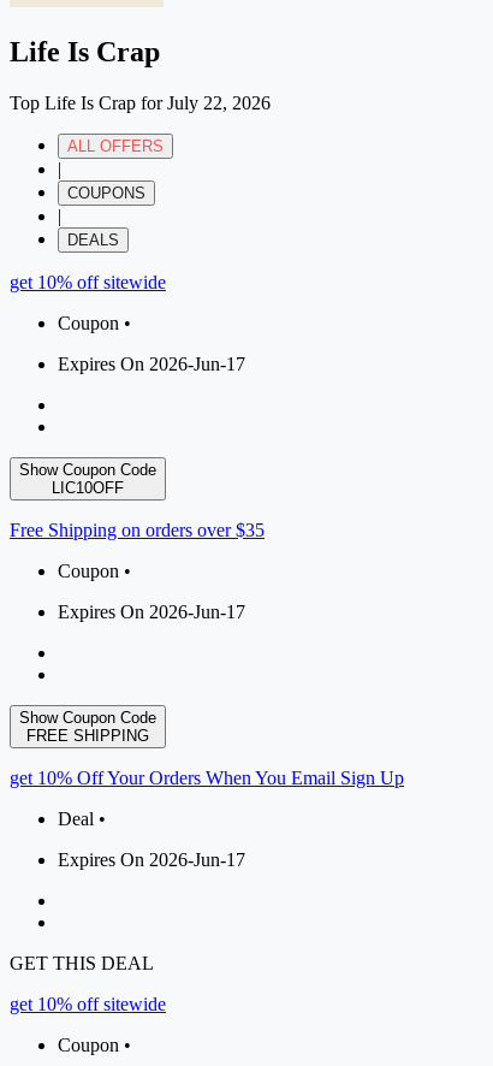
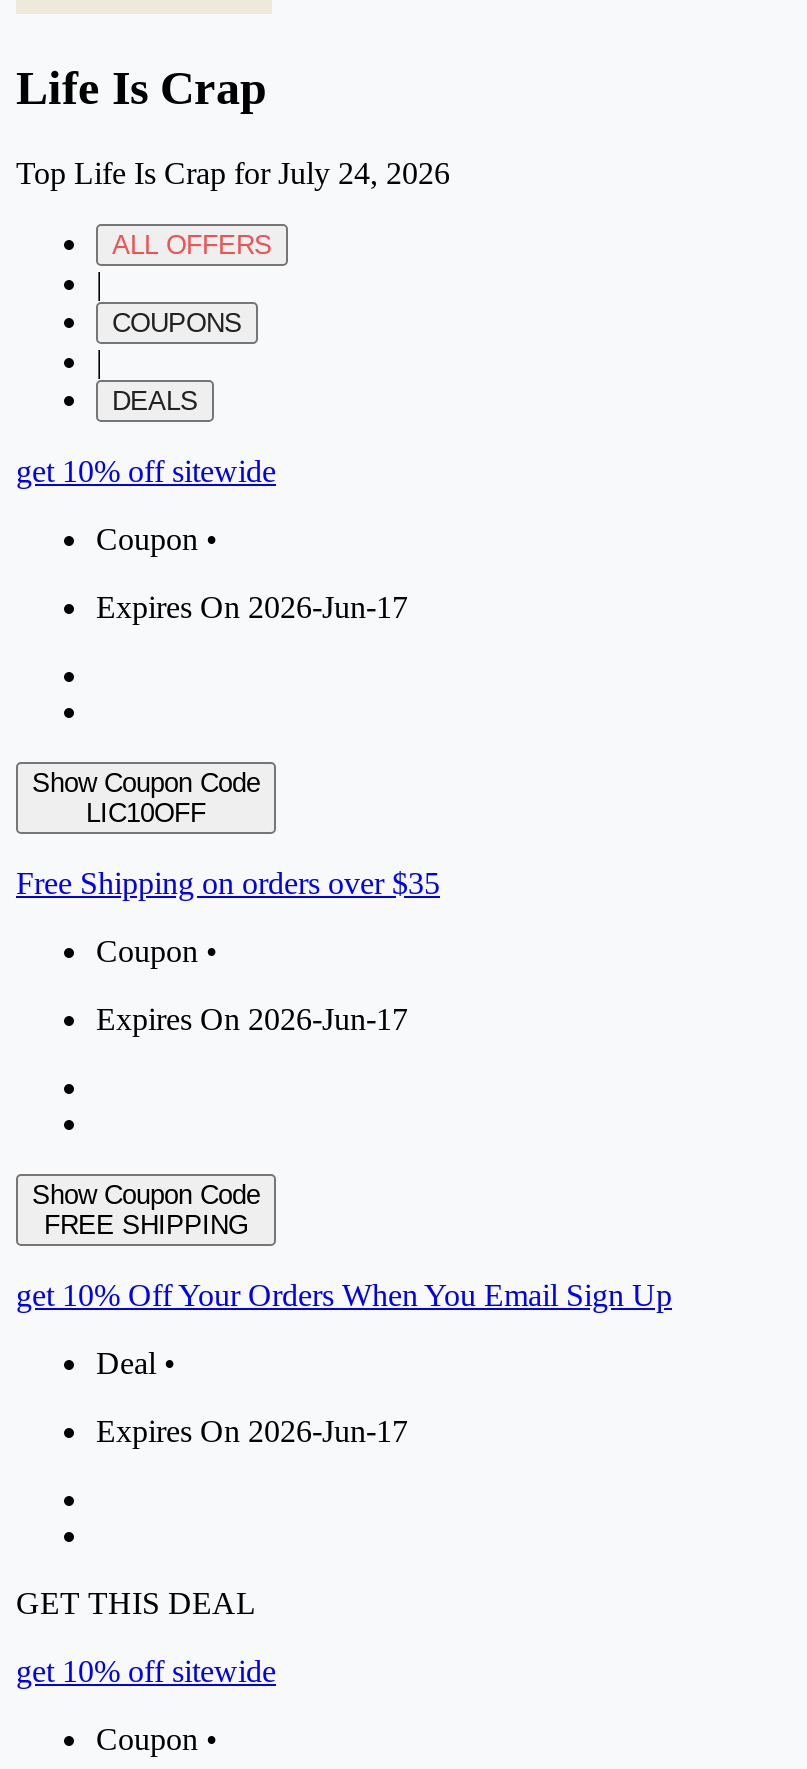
- Top Life Is Crap for July 22, 2026
+ Top Life Is Crap for July 24, 2026
